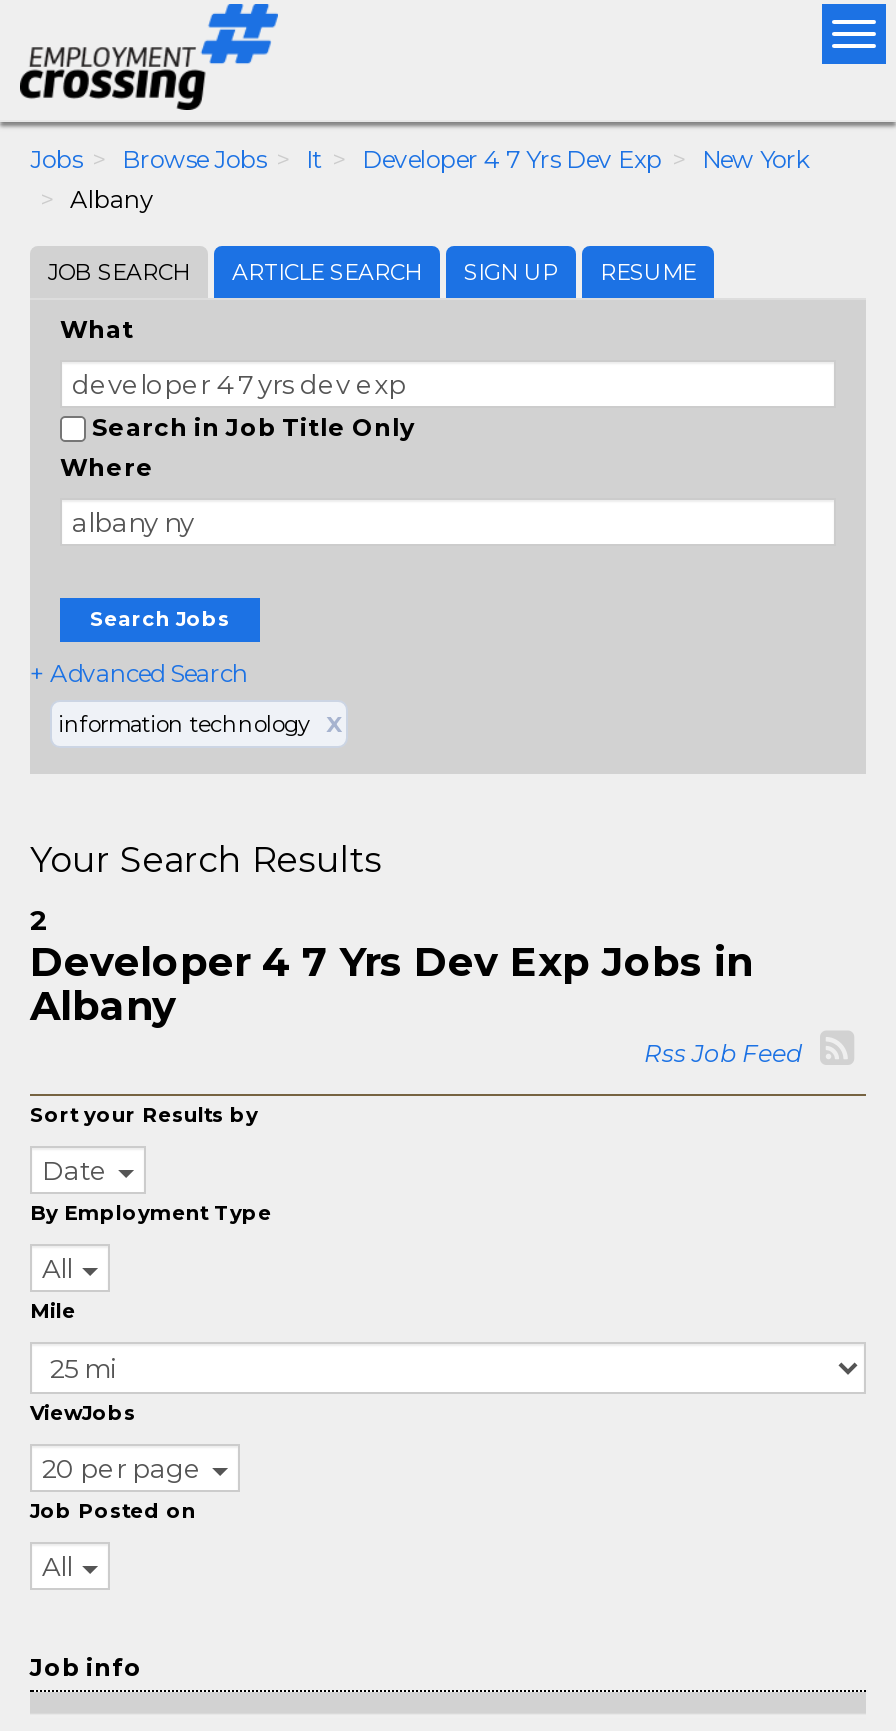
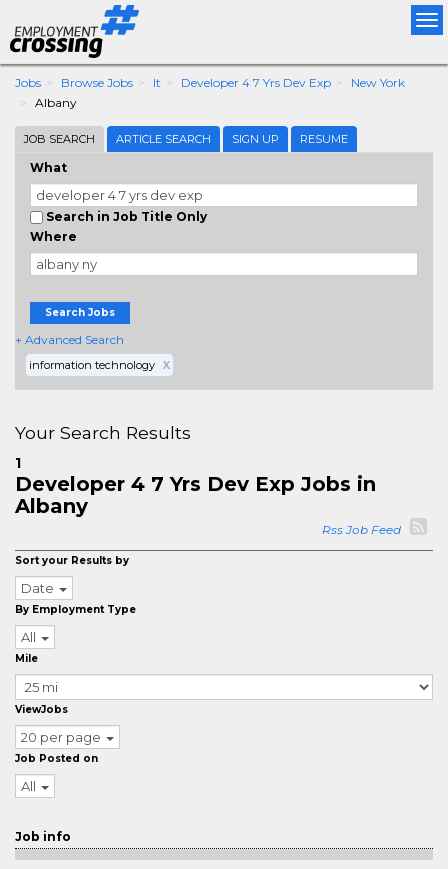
- 2
+ 1
